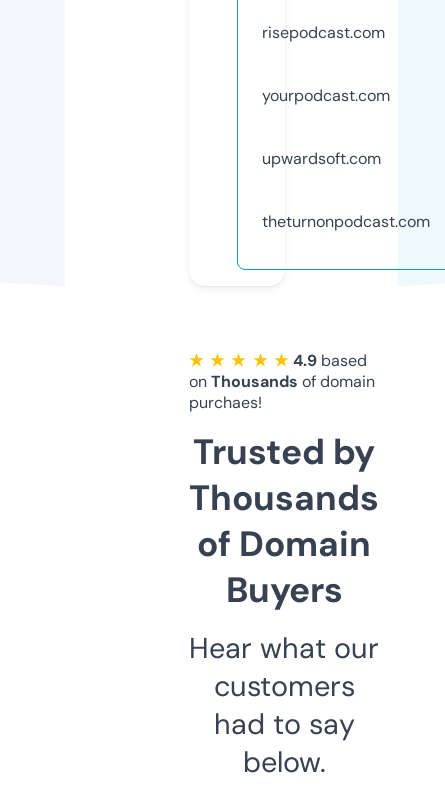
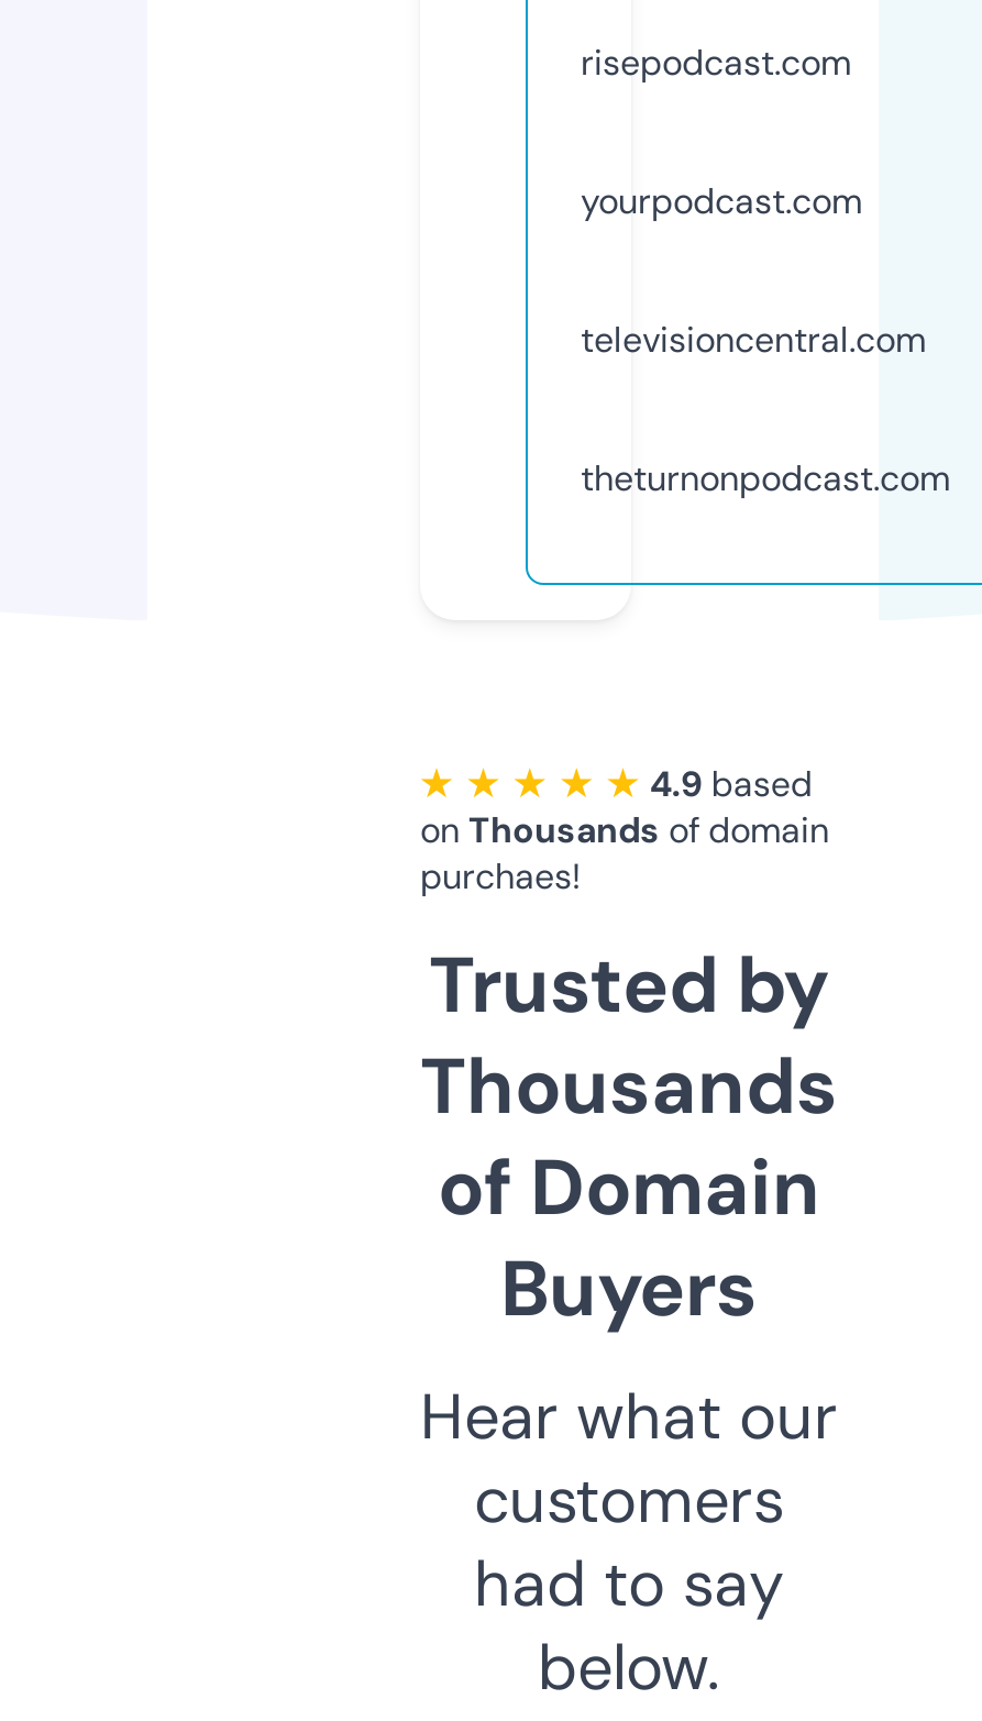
- upwardsoft.com
+ televisioncentral.com
